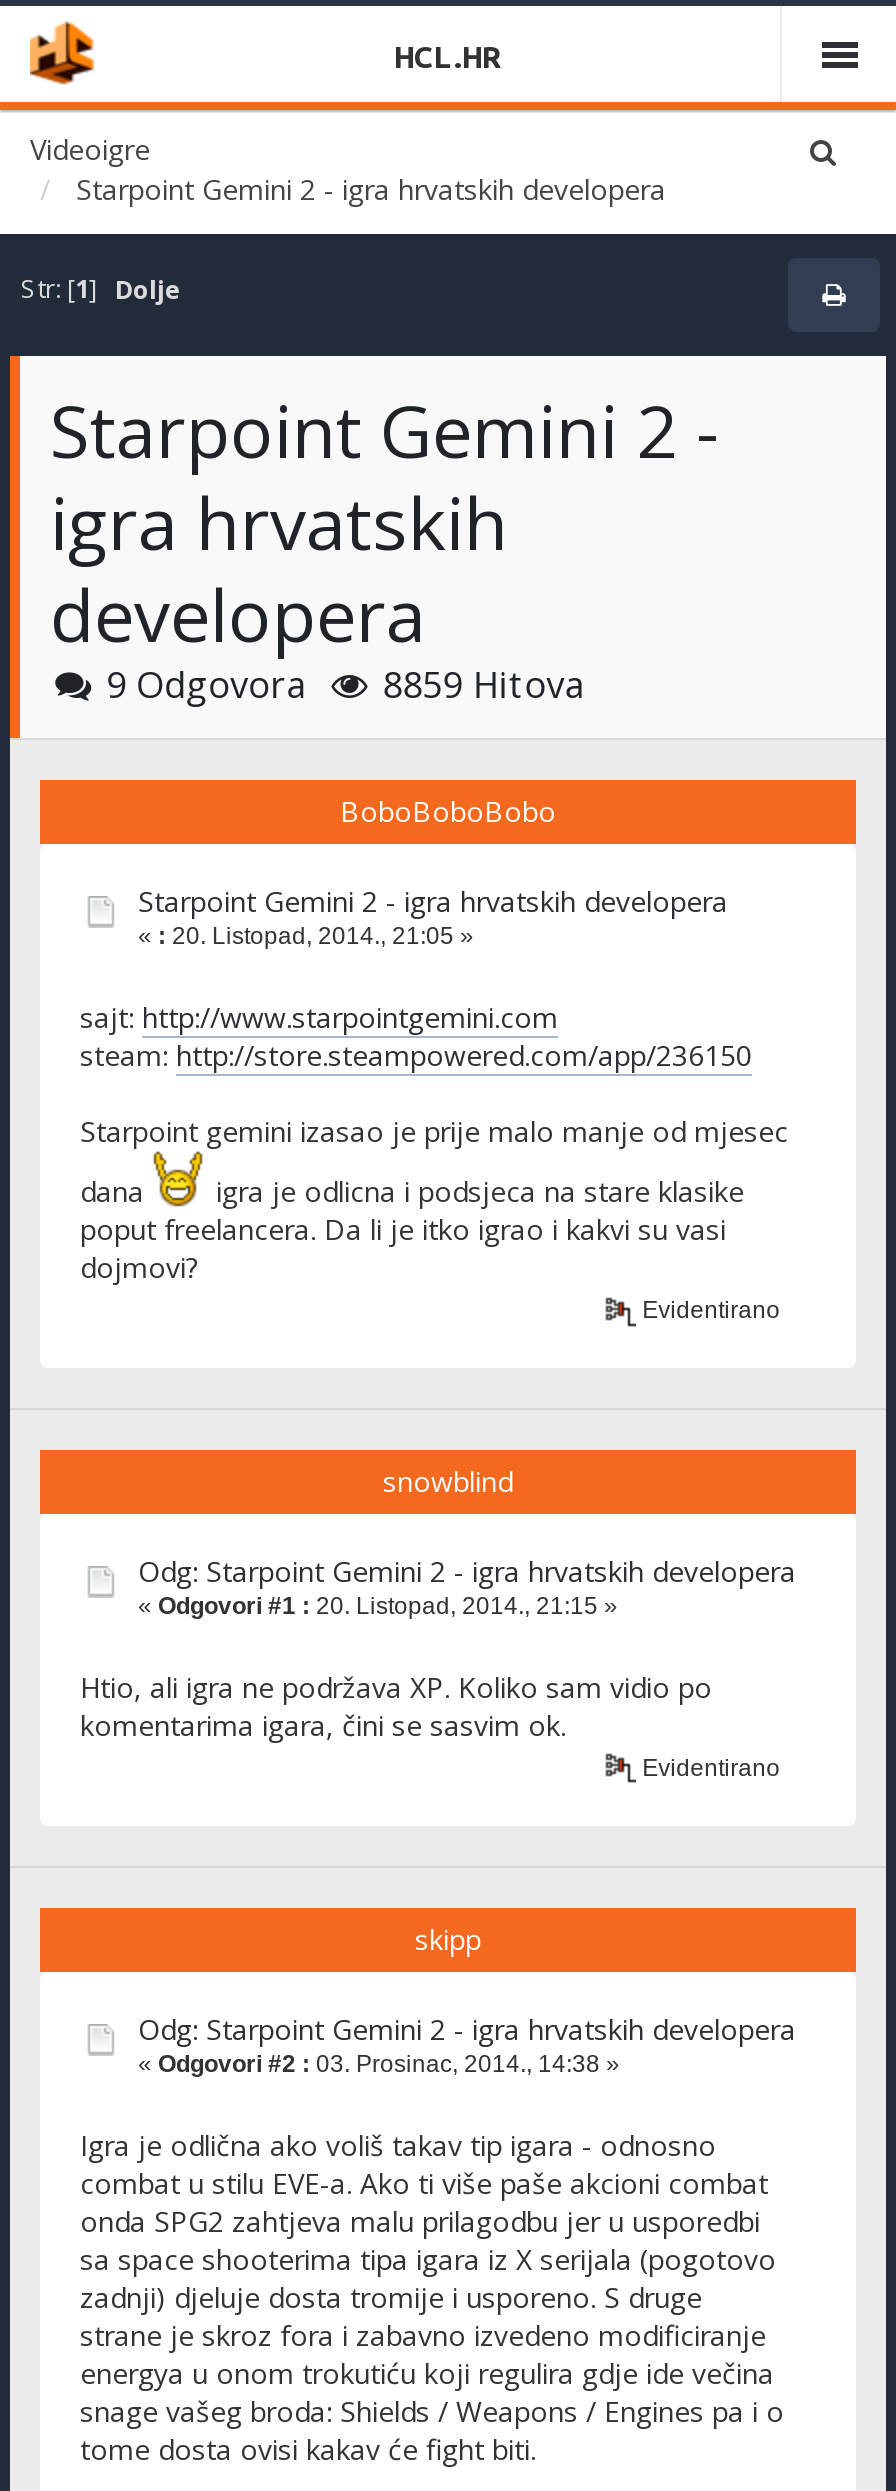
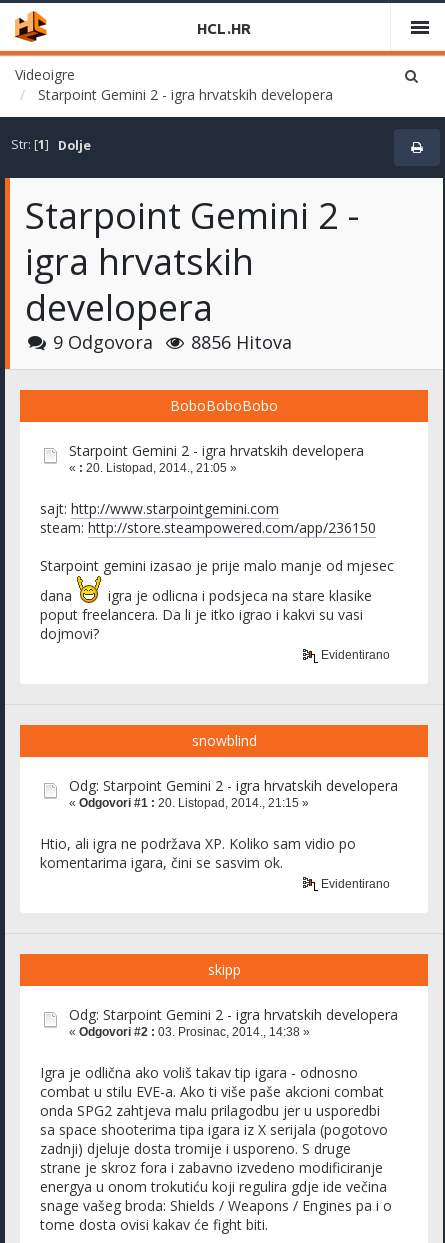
- 9 Odgovora 8859 Hitova
+ 9 Odgovora 8856 Hitova
